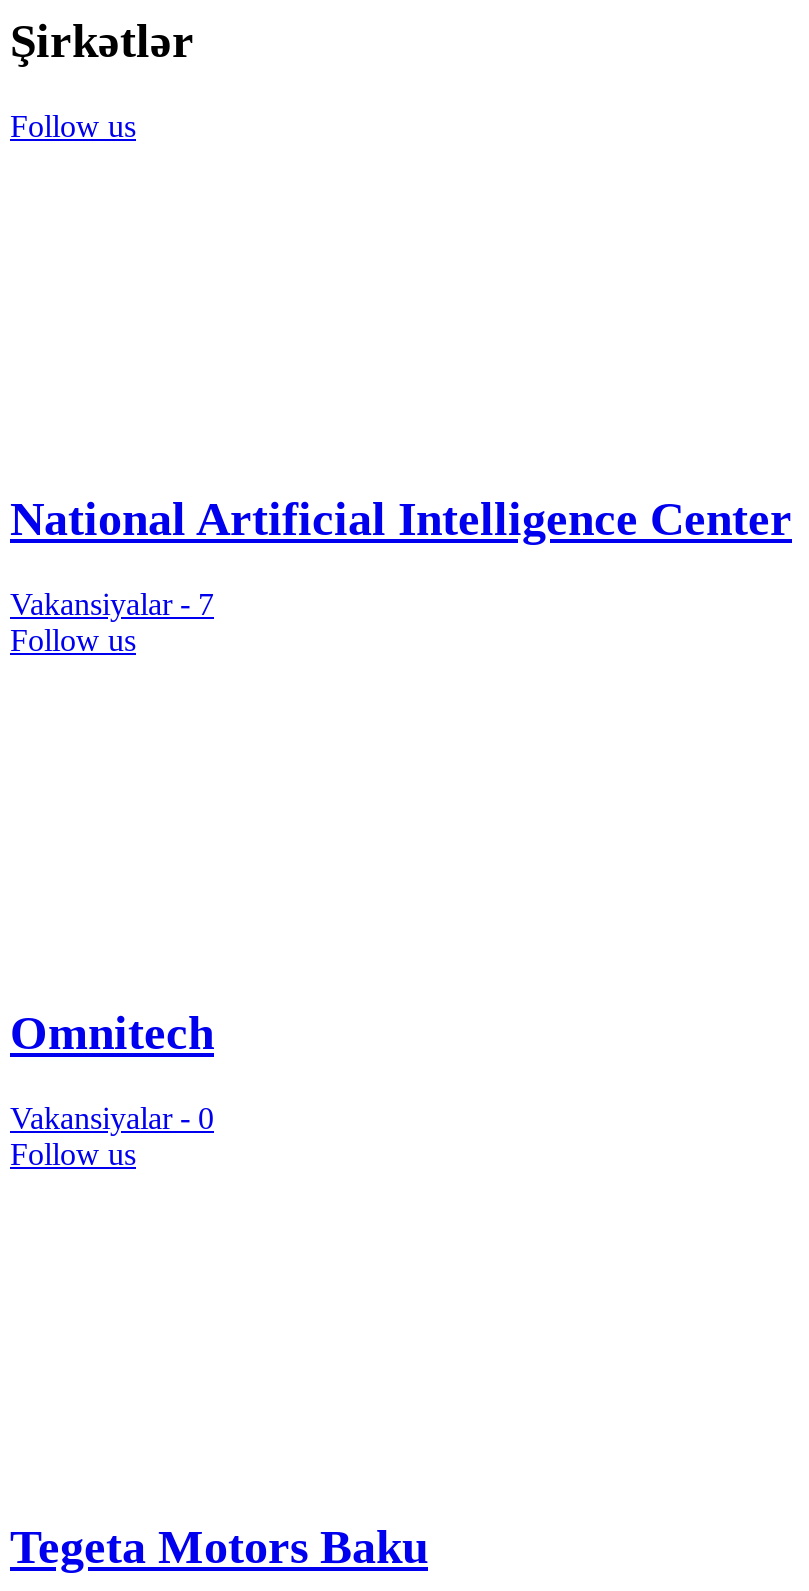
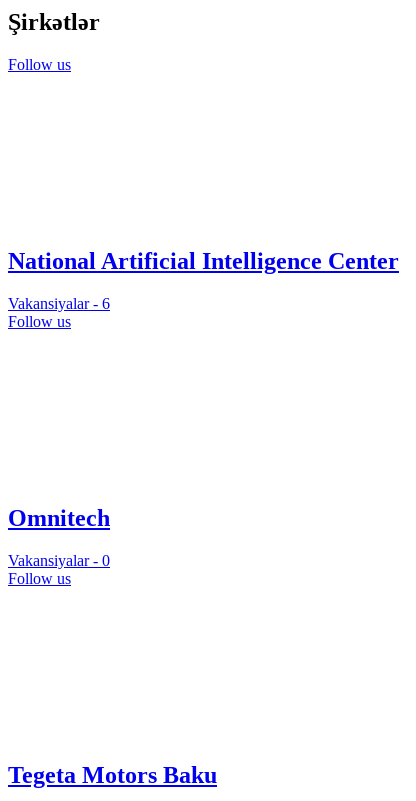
- Vakansiyalar - 7
+ Vakansiyalar - 6
